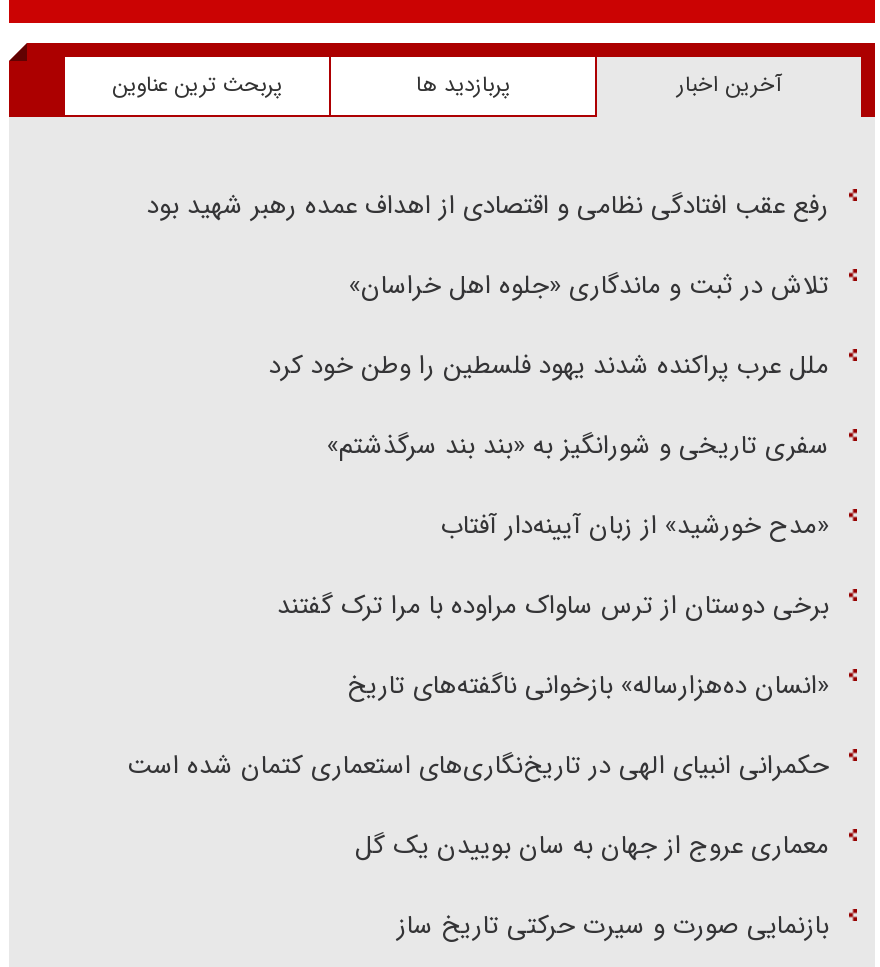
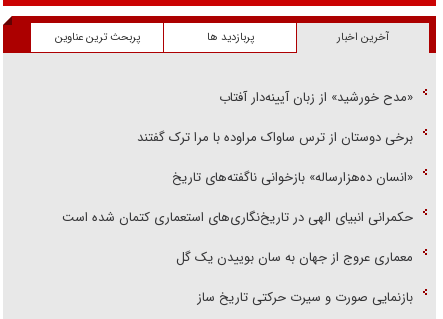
- رفع عقب افتادگی نظامی و اقتصادی از اهداف عمده رهبر شهید بود
- تلاش در ثبت و ماندگاری «جلوه اهل خراسان»
- ملل عرب پراکنده شدند یهود فلسطین را وطن خود کرد
- سفری تاریخی و شورانگیز به «بند بند سرگذشتم»
